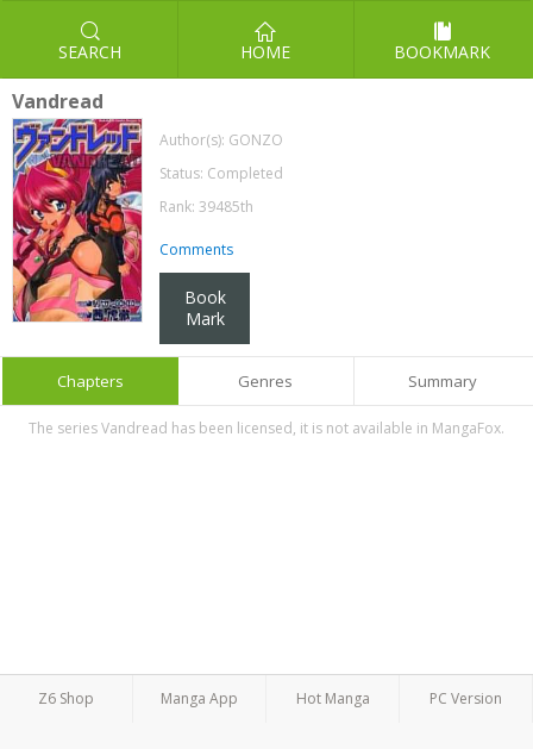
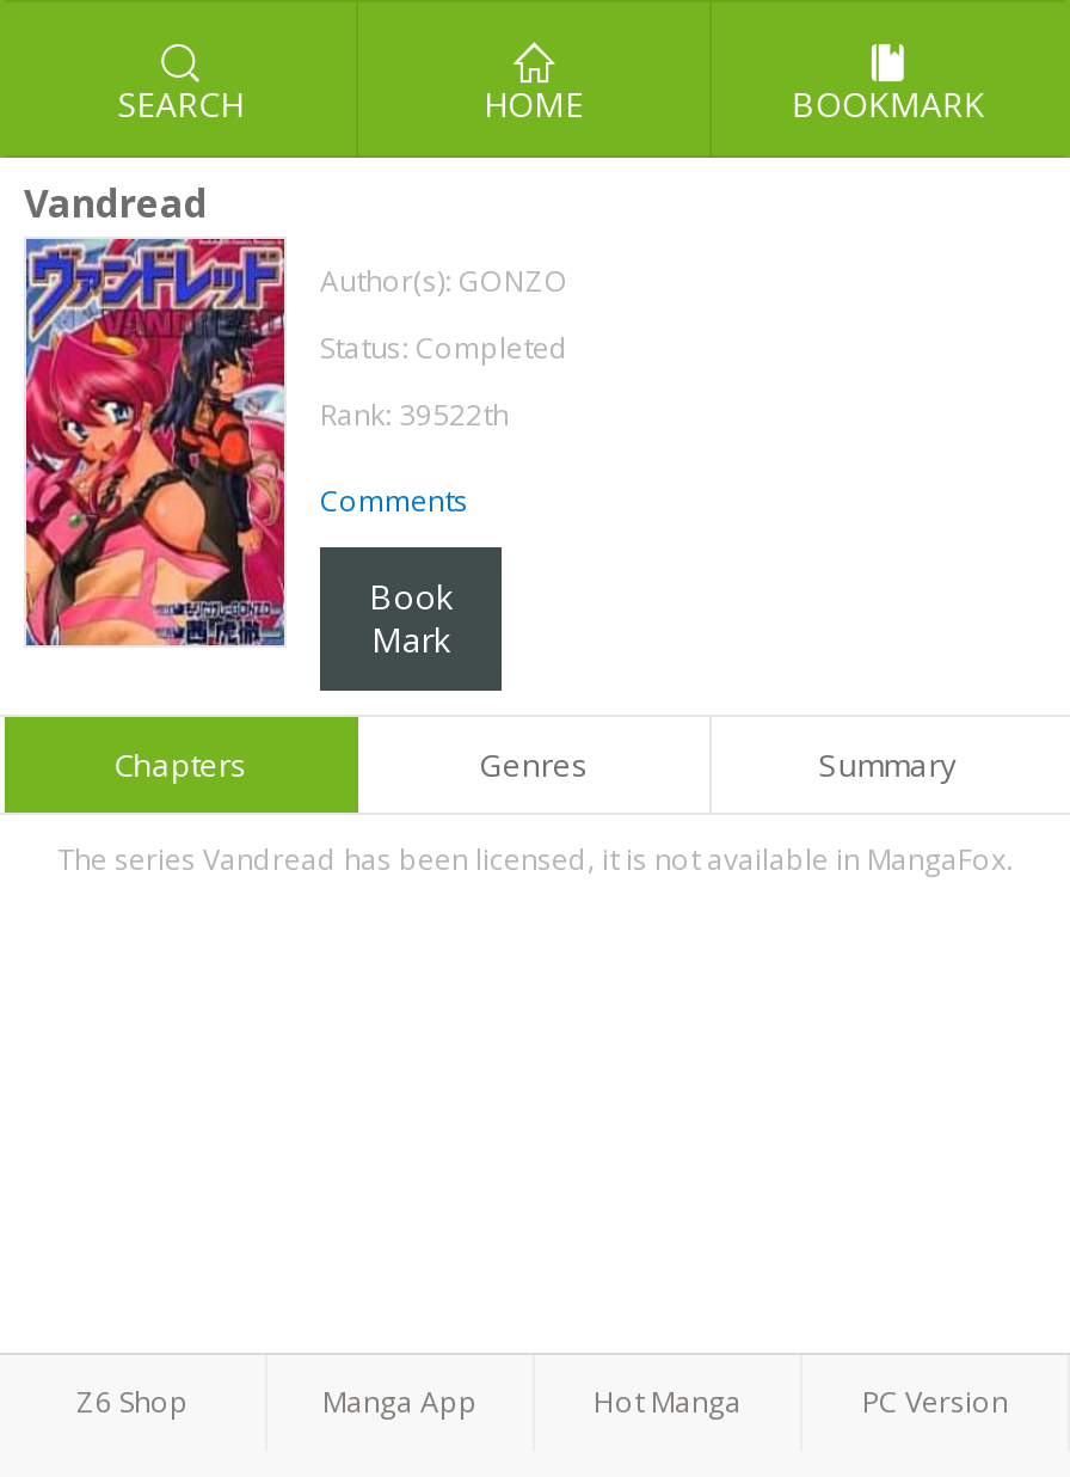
- Rank: 39485th
+ Rank: 39522th
